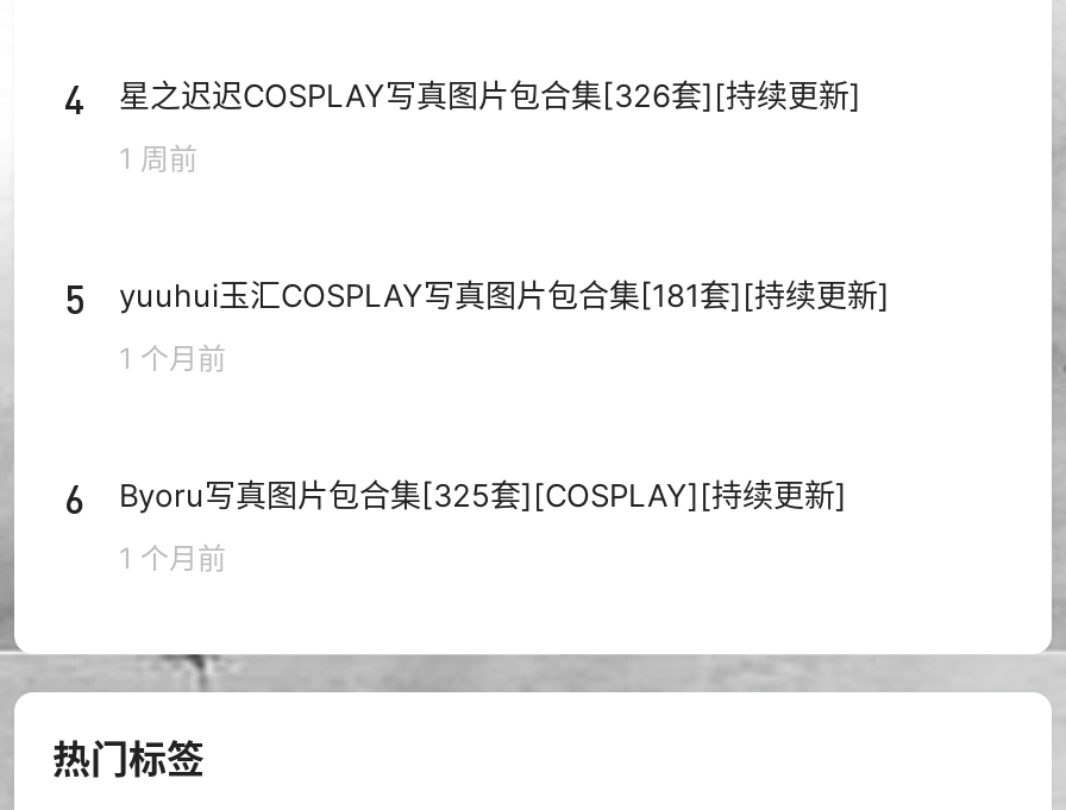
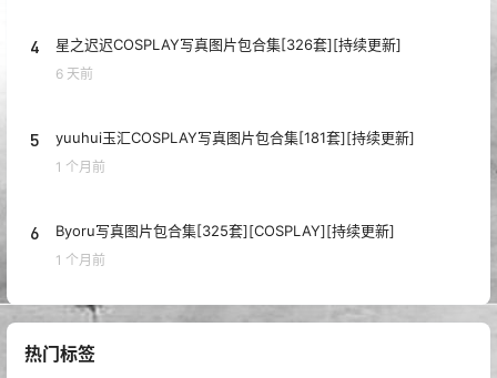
- 1 周前
+ 6 天前
